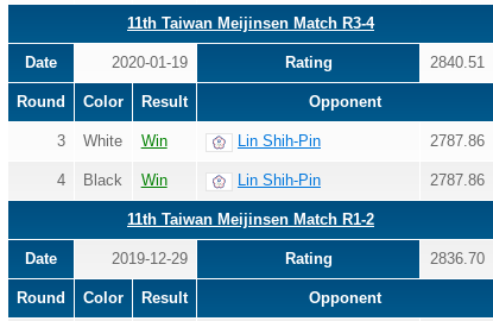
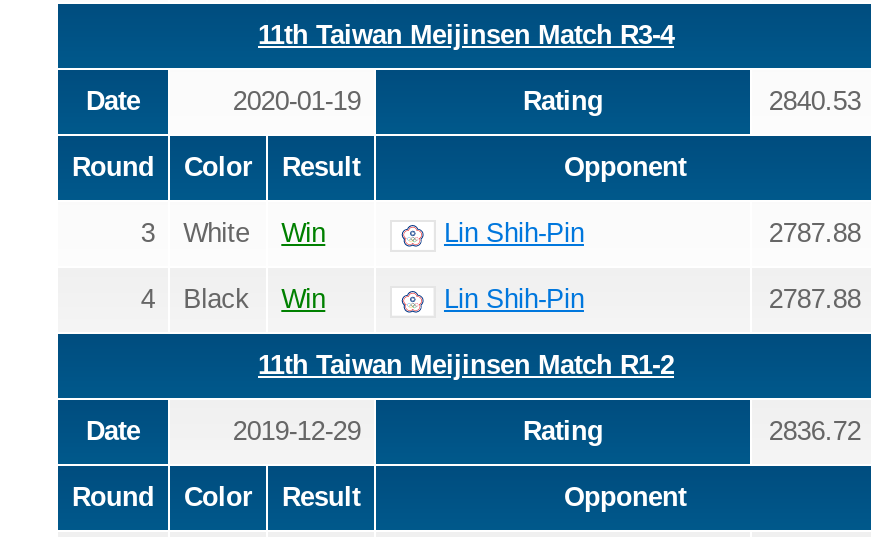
- 2840.51
+ 2840.53

- 2787.86
+ 2787.88

- 2787.86
+ 2787.88

- 2836.70
+ 2836.72
